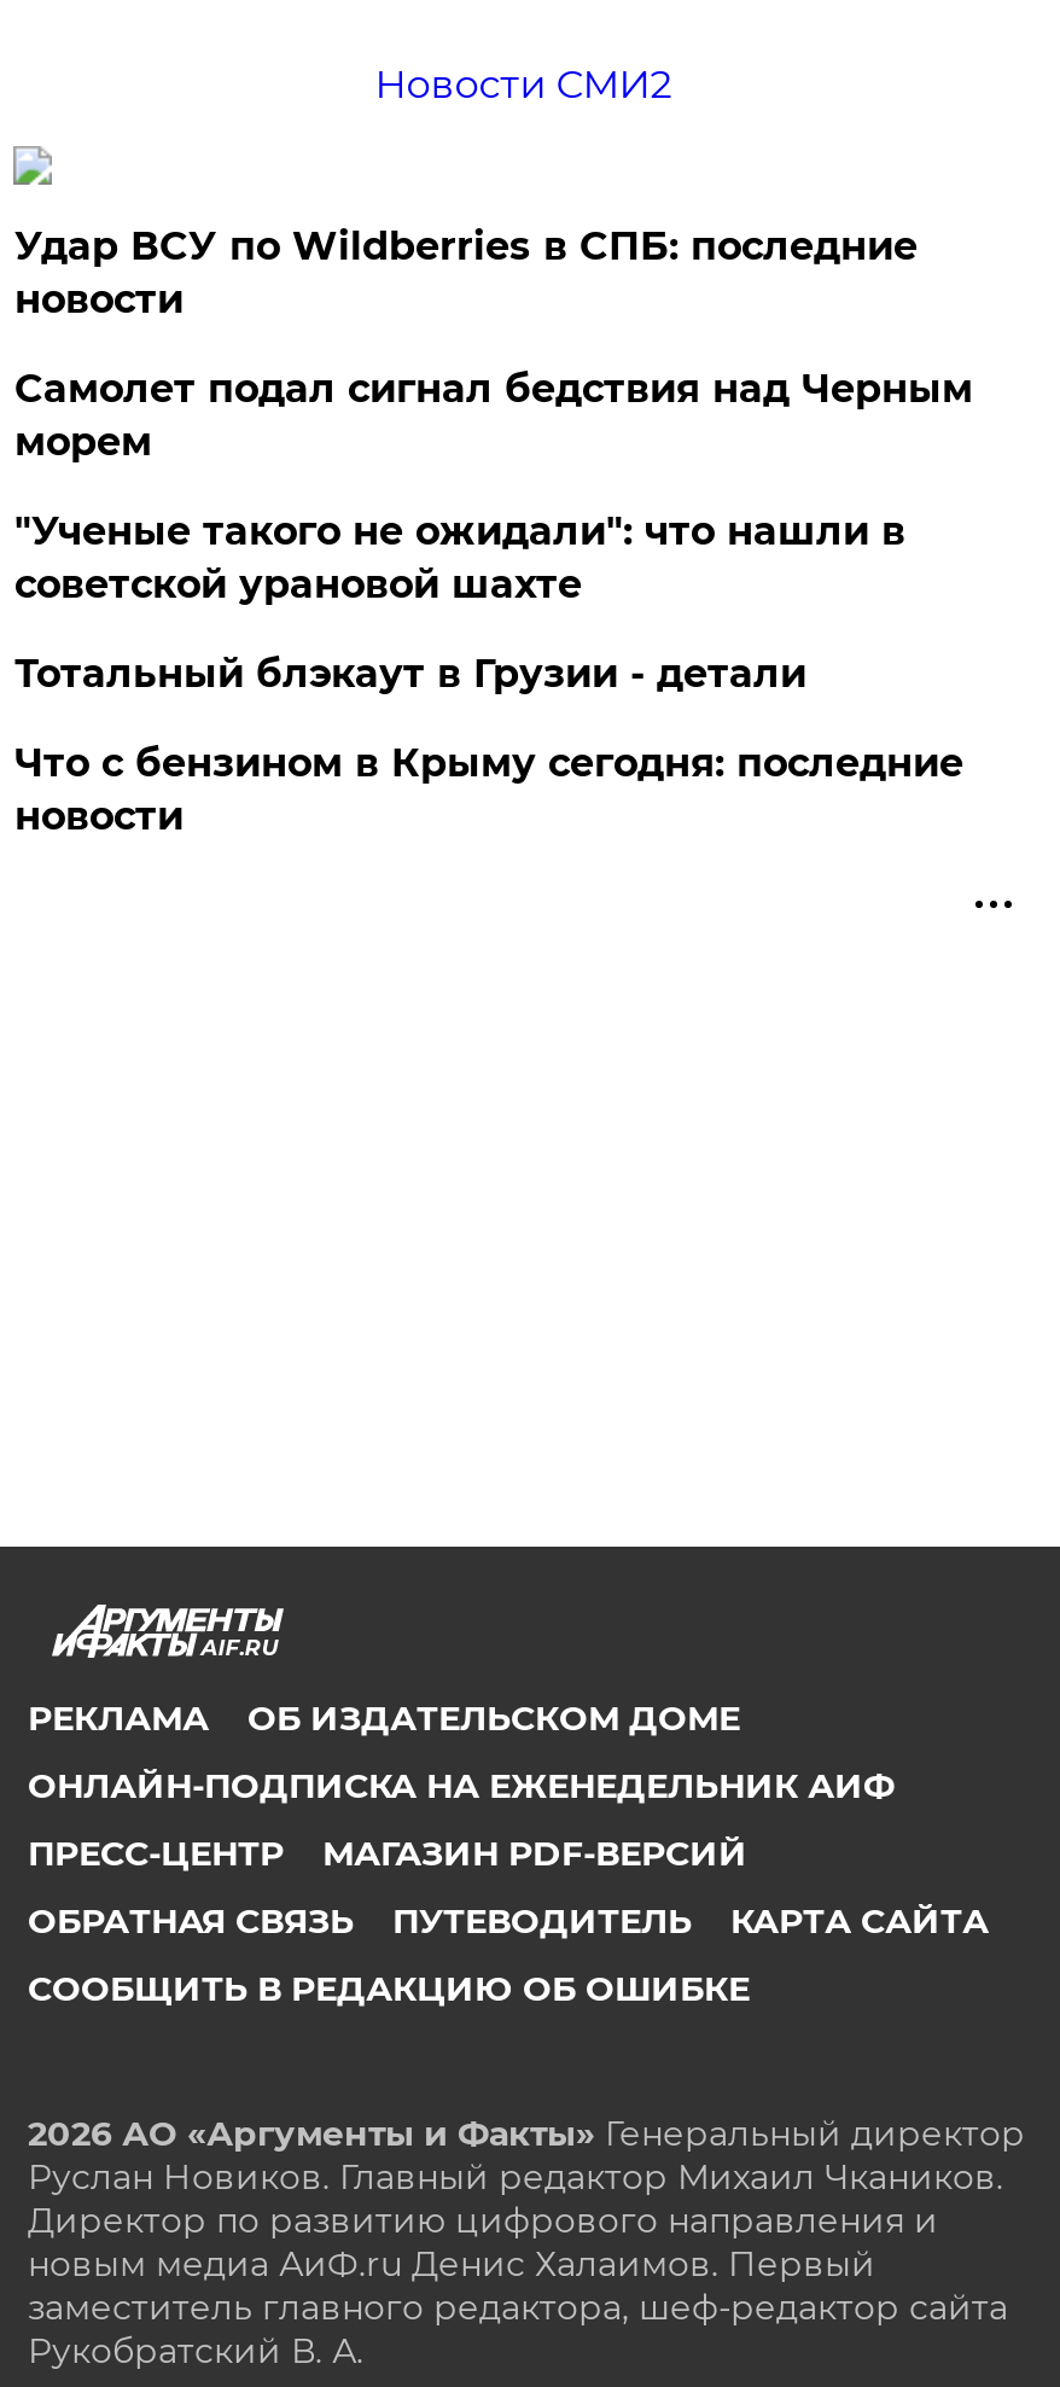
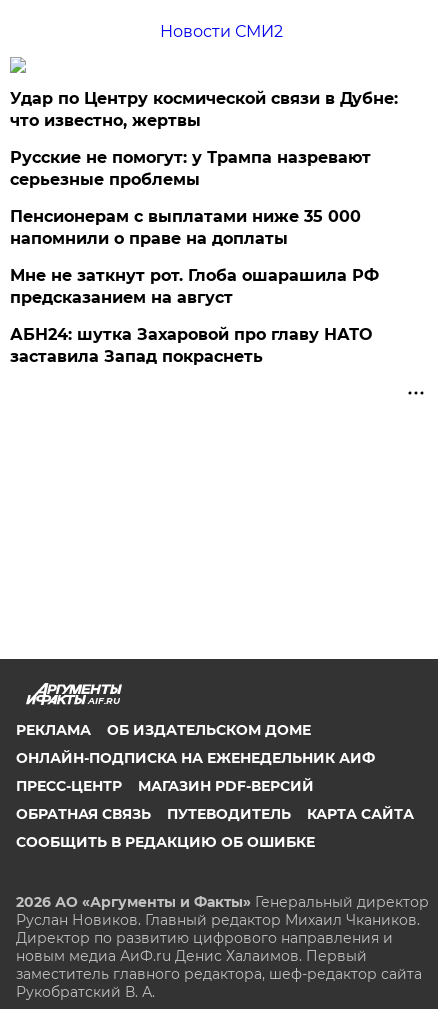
- Удар ВСУ по Wildberries в СПБ: последние
- новости
+ Удар по Центру космической связи в Дубне:
+ что известно, жертвы

- Самолет подал сигнал бедствия над Черным
- морем
+ Русские не помогут: у Трампа назревают
+ серьезные проблемы

- "Ученые такого не ожидали": что нашли в
- советской урановой шахте
+ Пенсионерам с выплатами ниже 35 000
+ напомнили о праве на доплаты

- Тотальный блэкаут в Грузии - детали
+ Мне не заткнут рот. Глоба ошарашила РФ
+ предсказанием на август

- Что с бензином в Крыму сегодня: последние
- новости
+ АБН24: шутка Захаровой про главу НАТО
+ заставила Запад покраснеть
